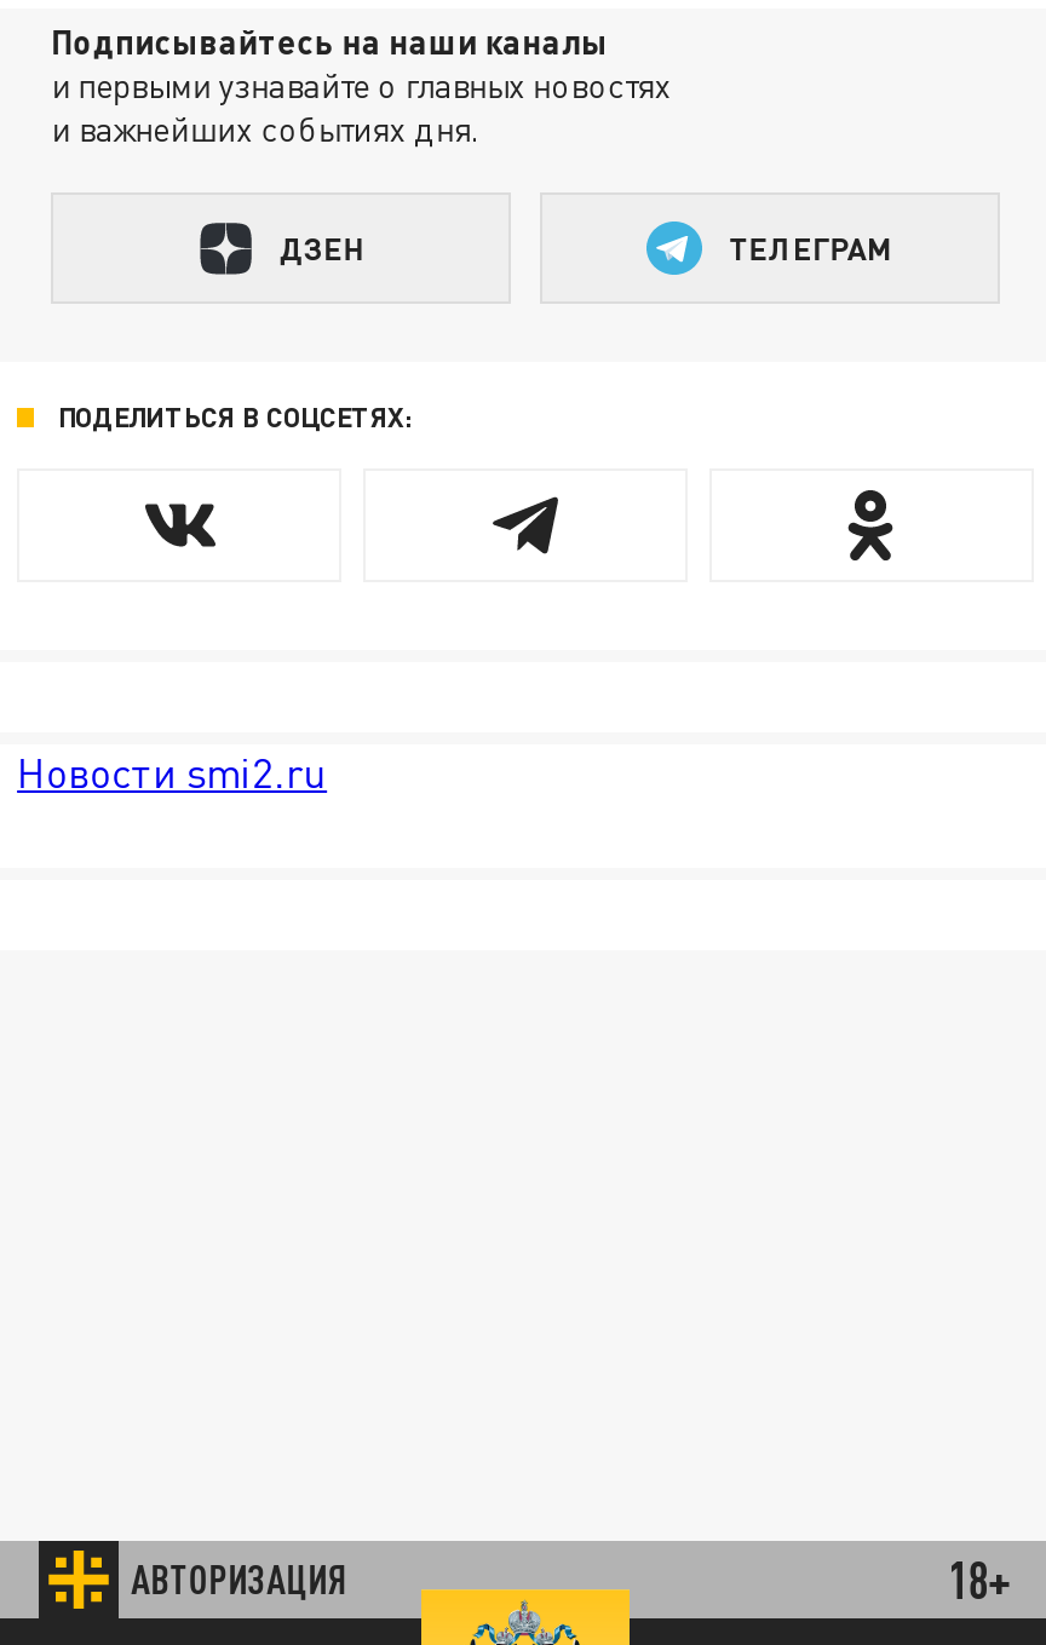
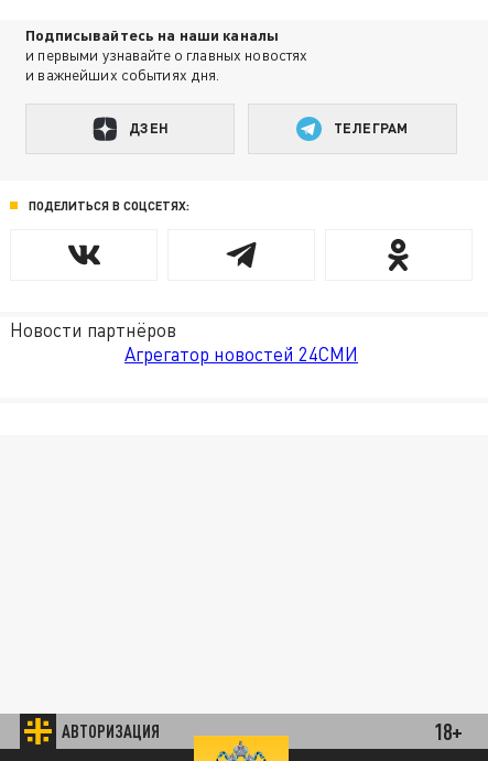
- Новости smi2.ru
+ Новости партнёров
+ Агрегатор новостей 24СМИ
